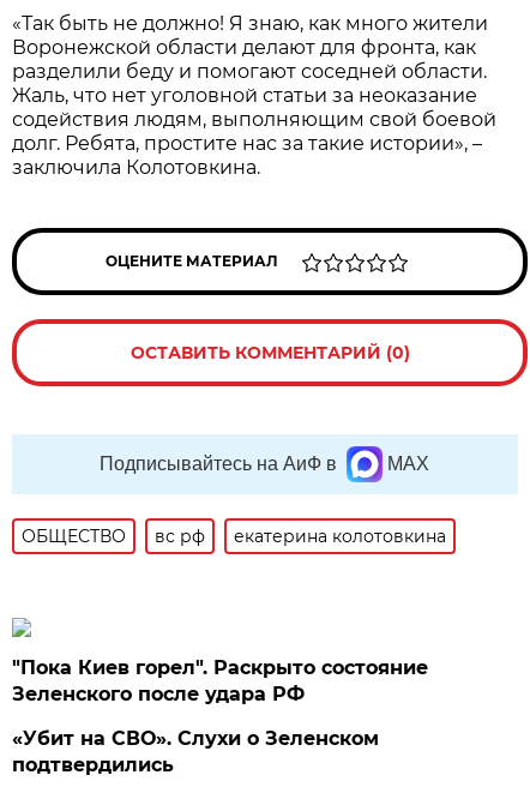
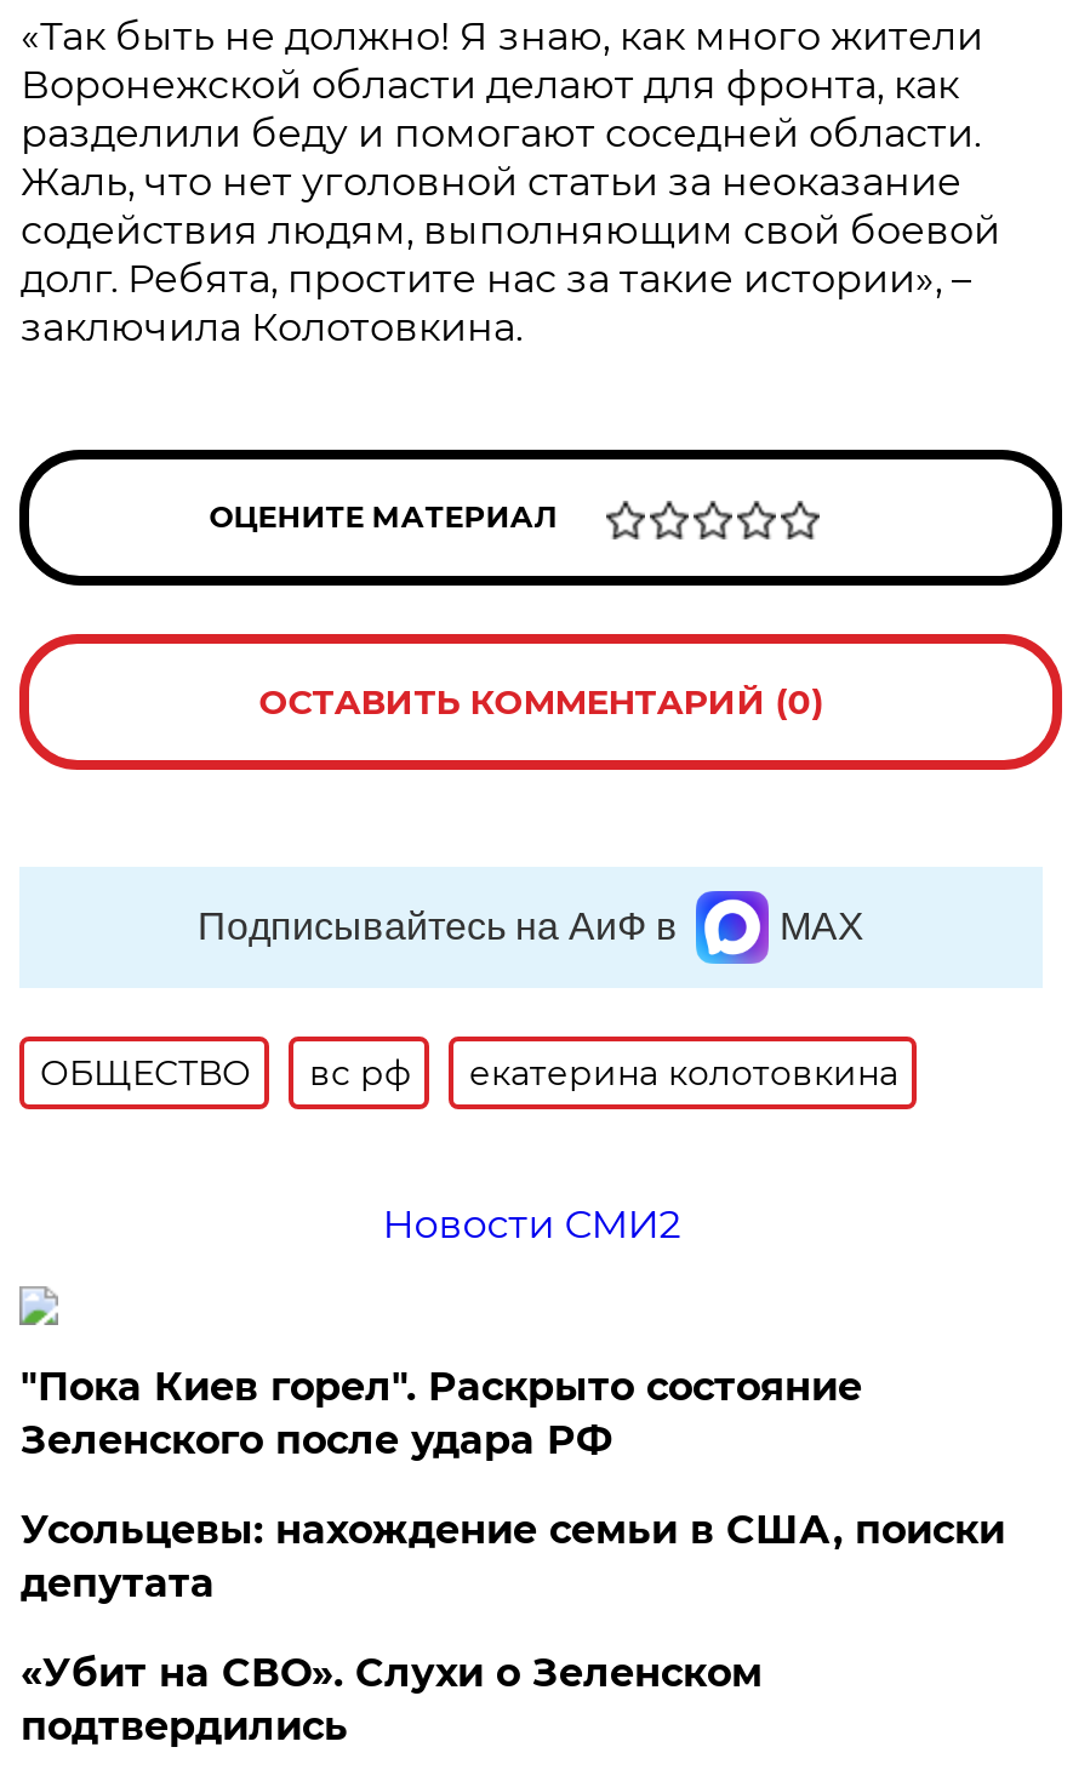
+ Новости СМИ2

+ Усольцевы: нахождение семьи в США, поиски
+ депутата
